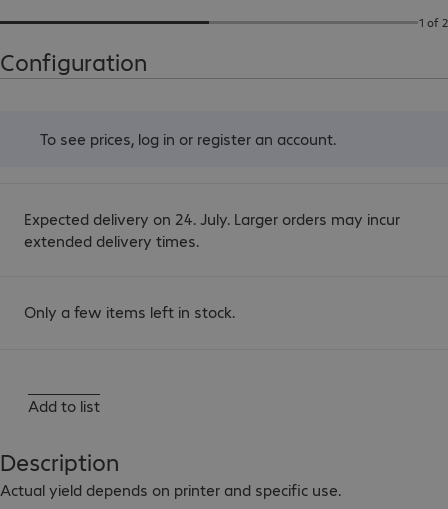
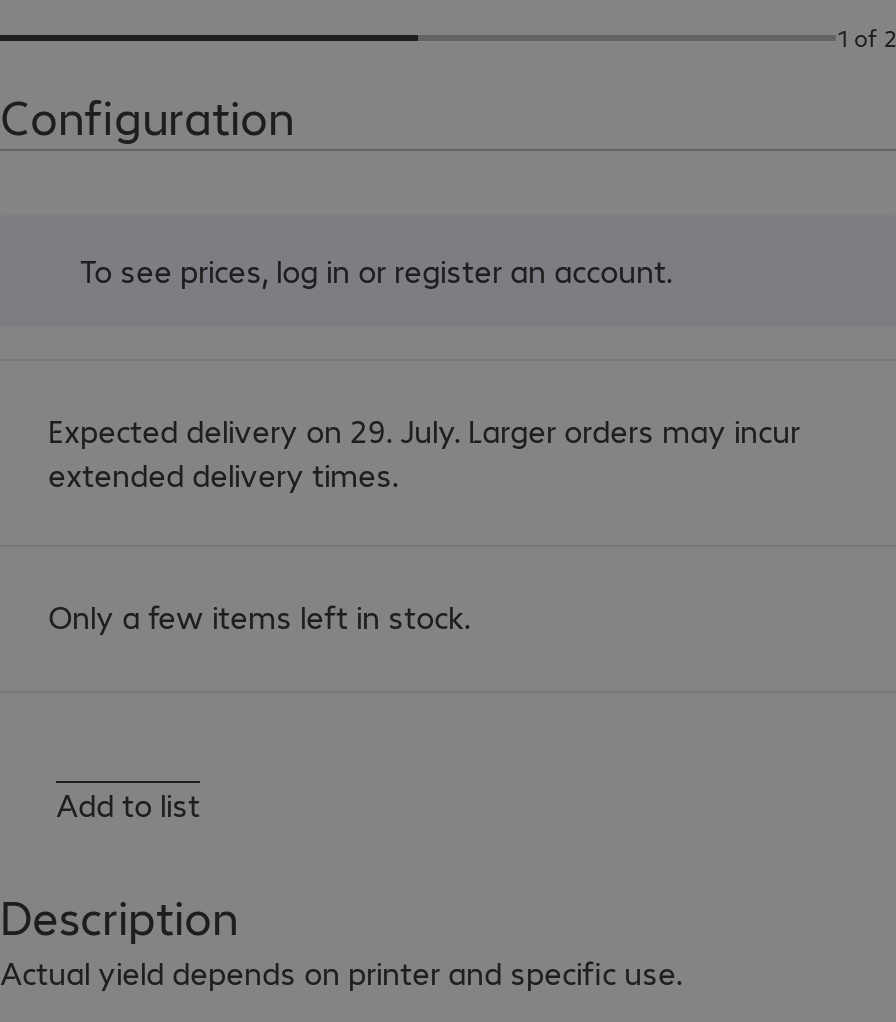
- Expected delivery on 24. July. Larger orders may incur
+ Expected delivery on 29. July. Larger orders may incur
